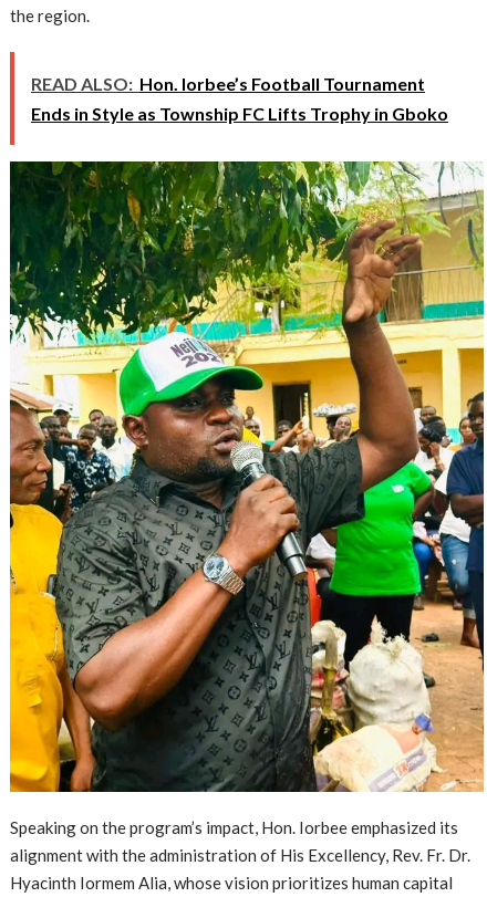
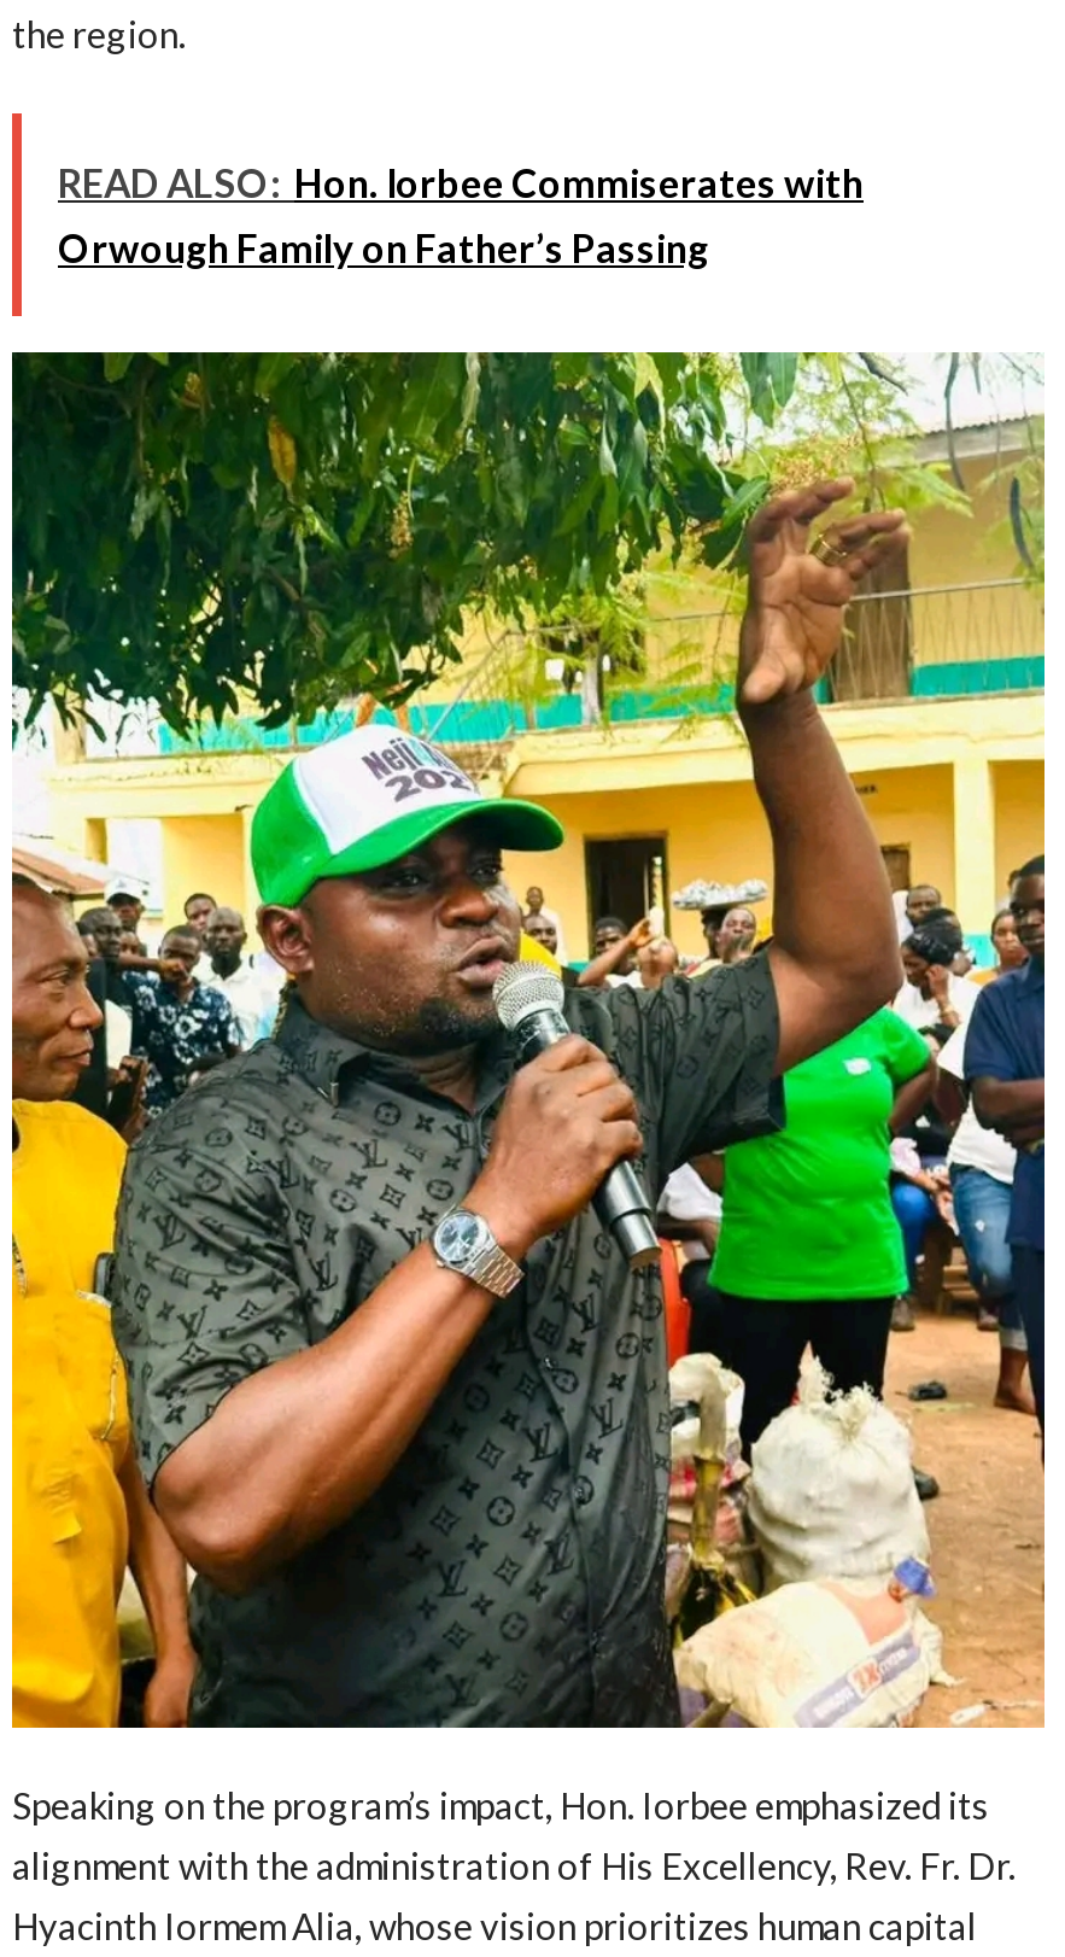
- READ ALSO: Hon. Iorbee’s Football Tournament
- Ends in Style as Township FC Lifts Trophy in Gboko
+ READ ALSO: Hon. Iorbee Commiserates with
+ Orwough Family on Father’s Passing
